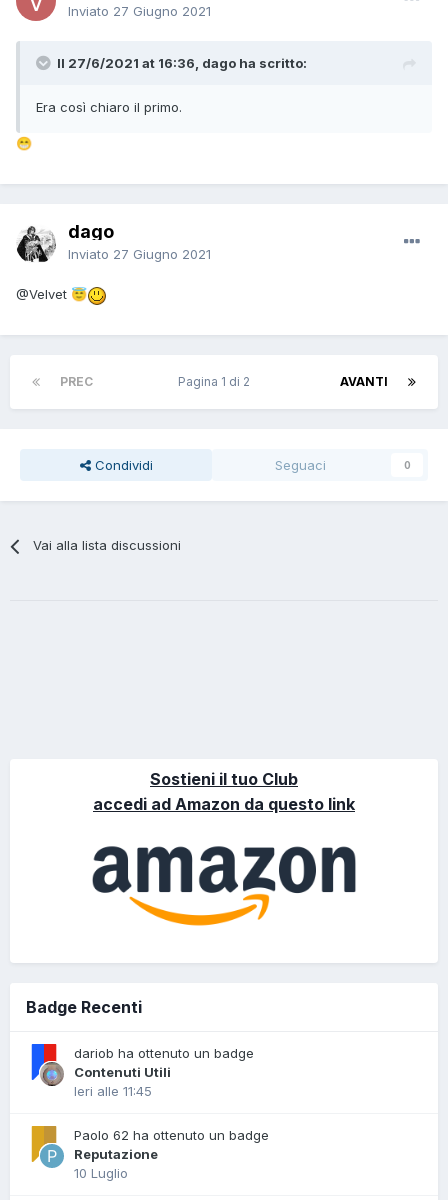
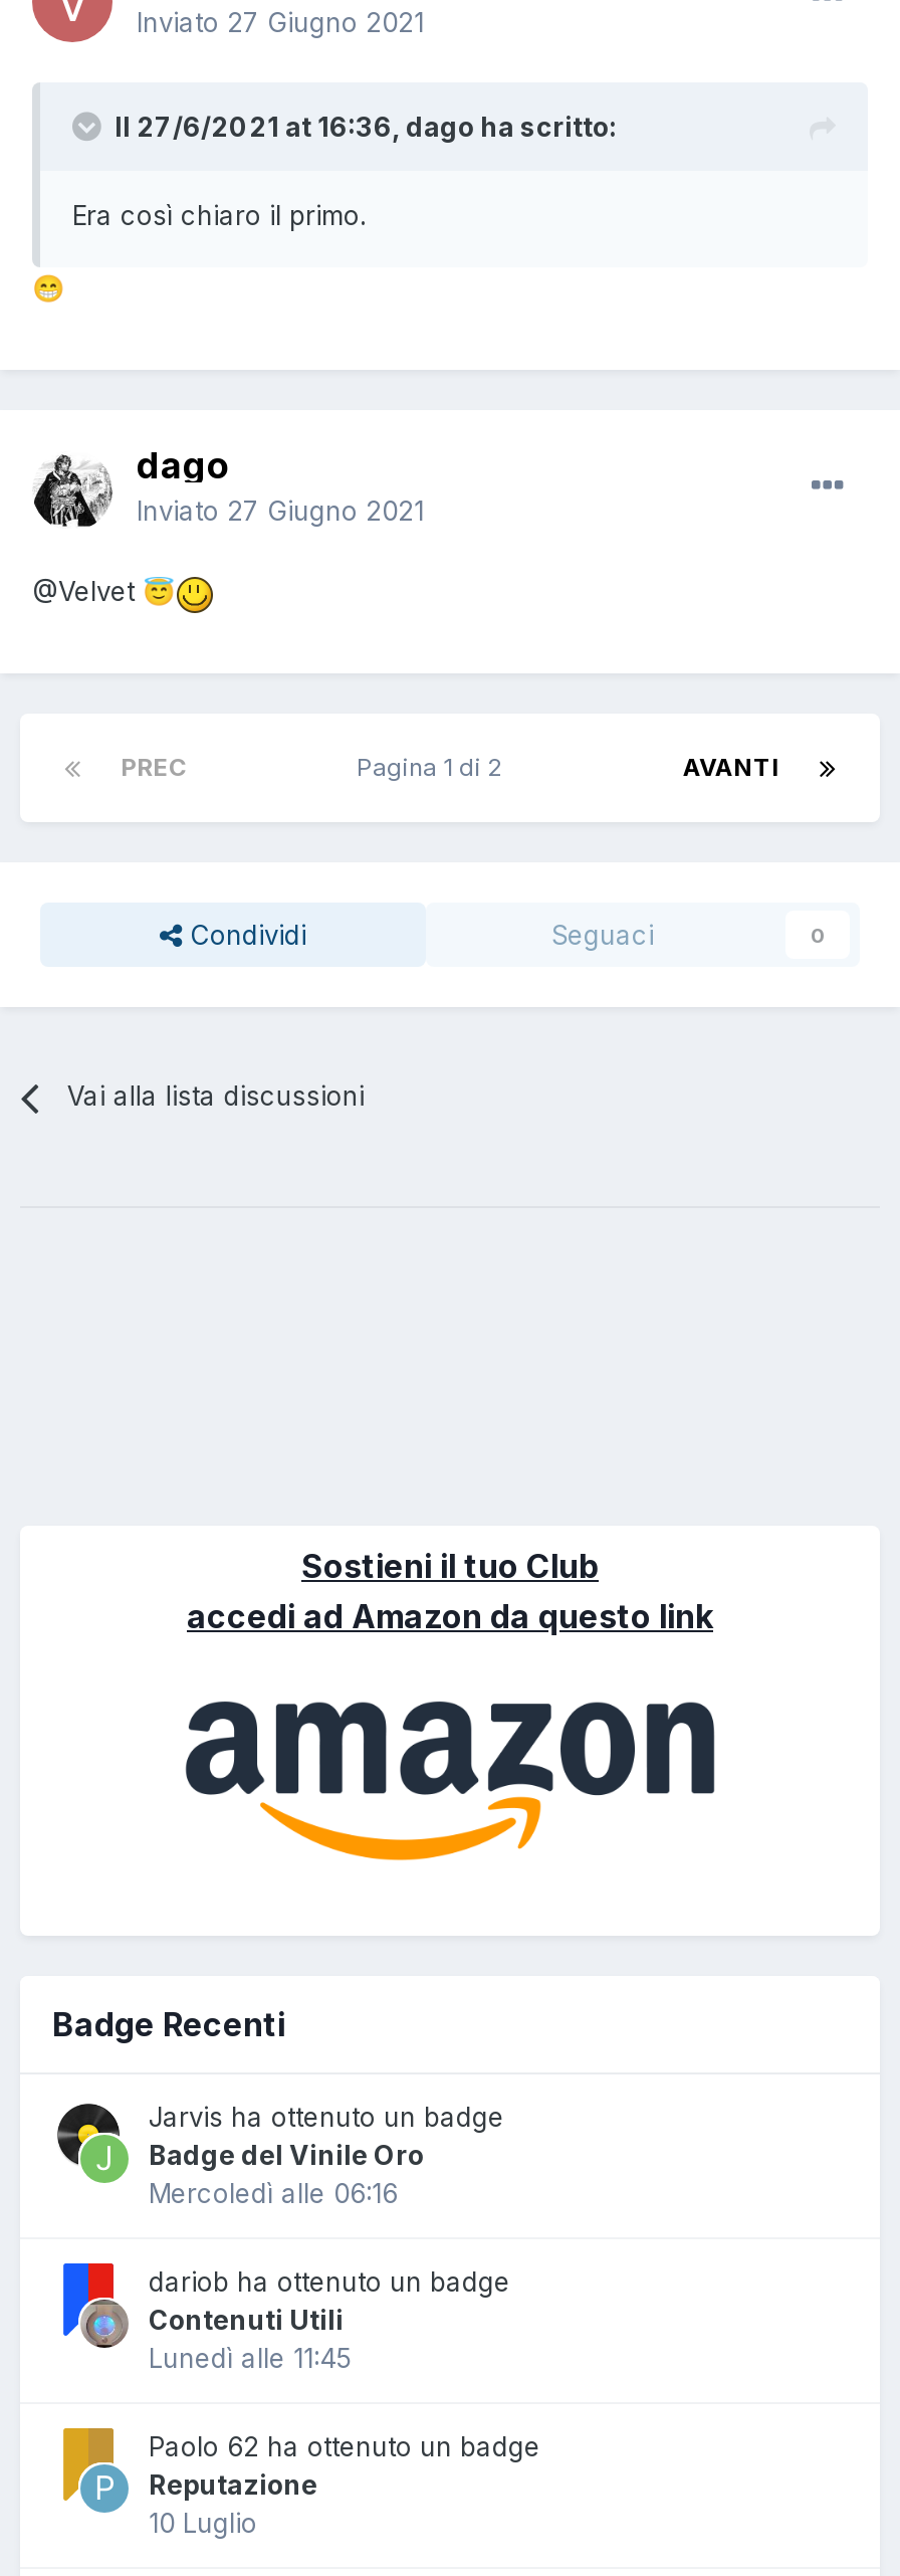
+ [image]
+ Jarvis ha ottenuto un badge
+ Badge del Vinile Oro
+ Mercoledì alle 06:16

- Ieri alle 11:45
+ Lunedì alle 11:45
